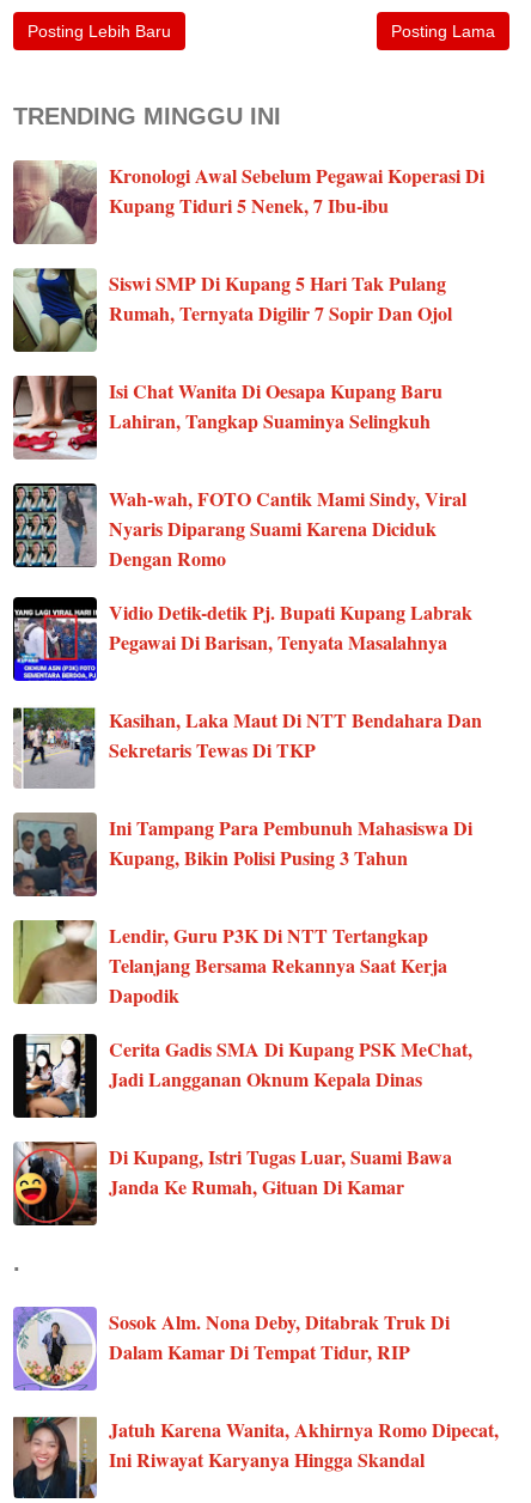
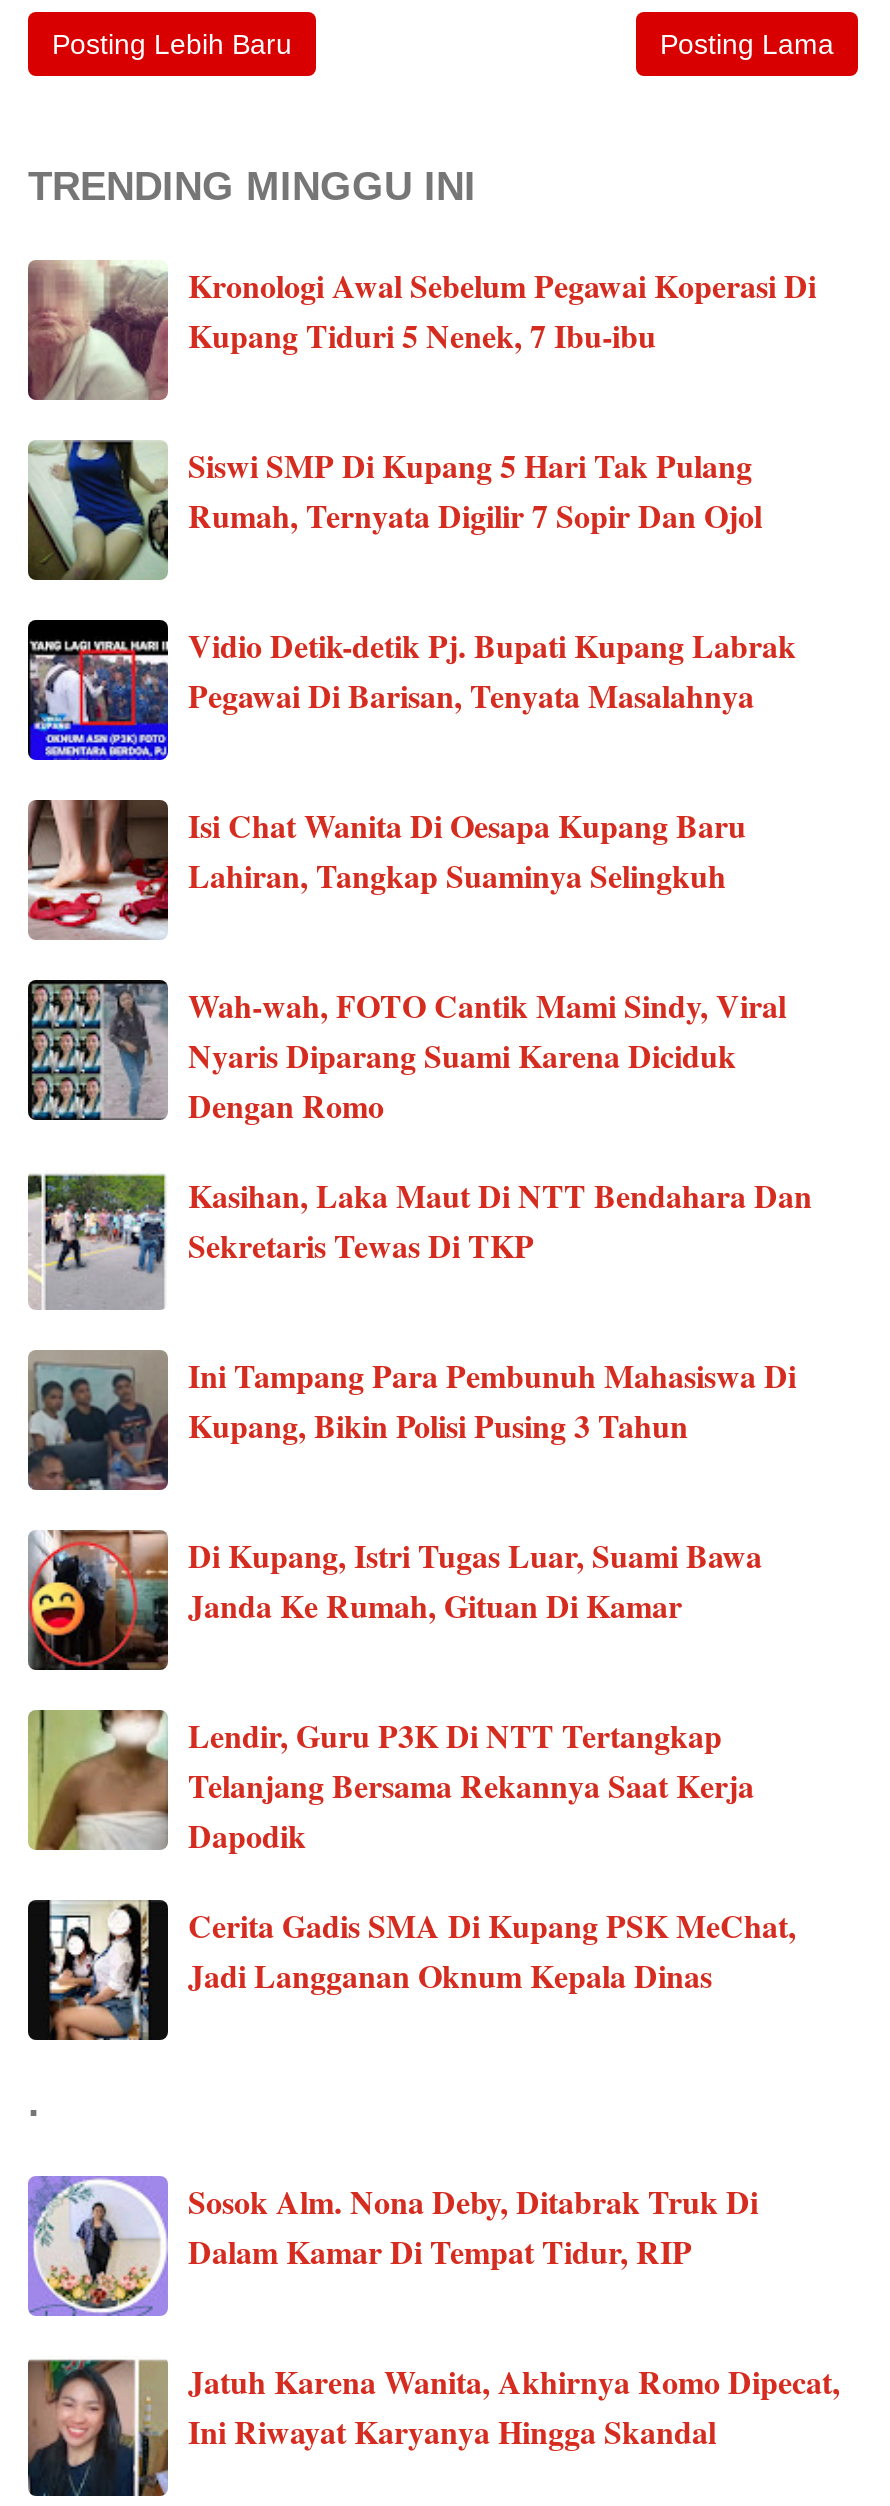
moved down: [image] | Isi Chat Wanita Di Oesapa Kupang Baru | Lahiran, Tangkap Suaminya Selingkuh | Wah-wah, FOTO Cantik Mami Sindy, Viral | Nyaris Diparang Suami Karena Diciduk | Dengan Romo

moved up: [image] | Vidio Detik-detik Pj. Bupati Kupang Labrak | Pegawai Di Barisan, Tenyata Masalahnya

moved down: [image] | Lendir, Guru P3K Di NTT Tertangkap | Telanjang Bersama Rekannya Saat Kerja | Dapodik | Cerita Gadis SMA Di Kupang PSK MeChat, | Jadi Langganan Oknum Kepala Dinas

moved up: [image] | Di Kupang, Istri Tugas Luar, Suami Bawa | Janda Ke Rumah, Gituan Di Kamar
